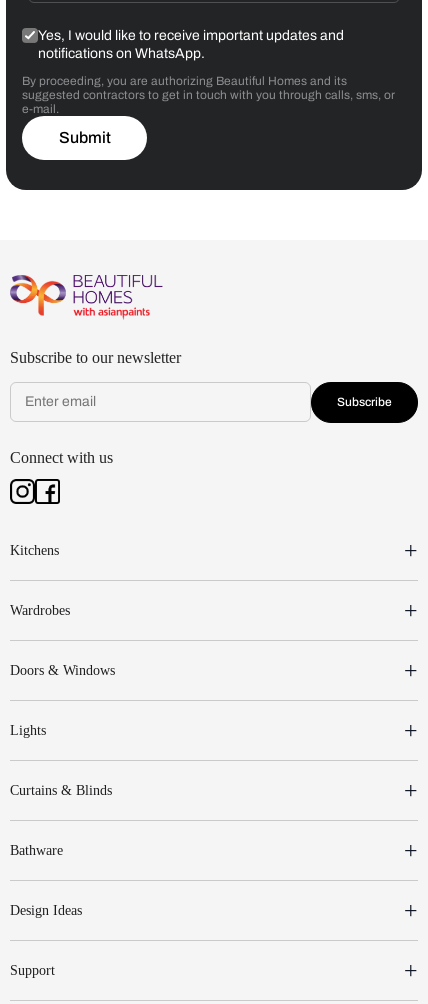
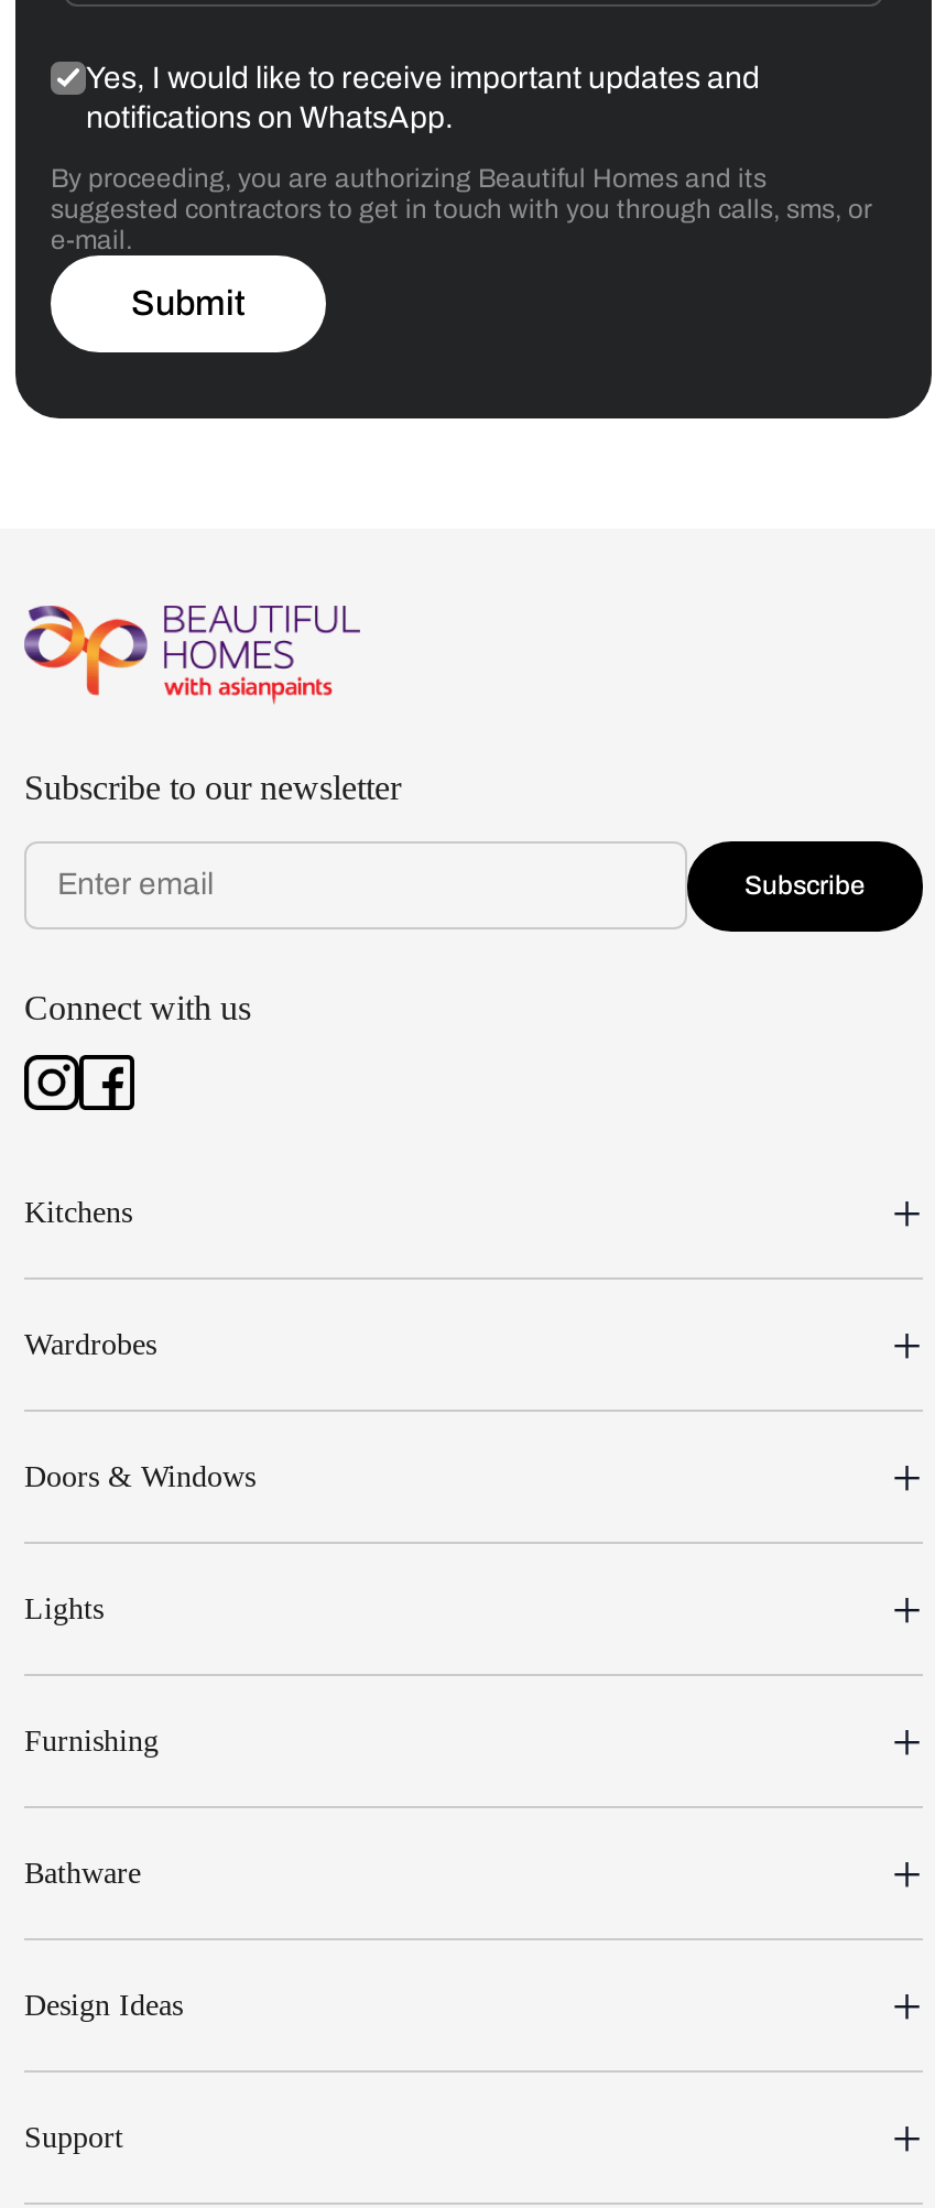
- Curtains & Blinds
+ Furnishing
